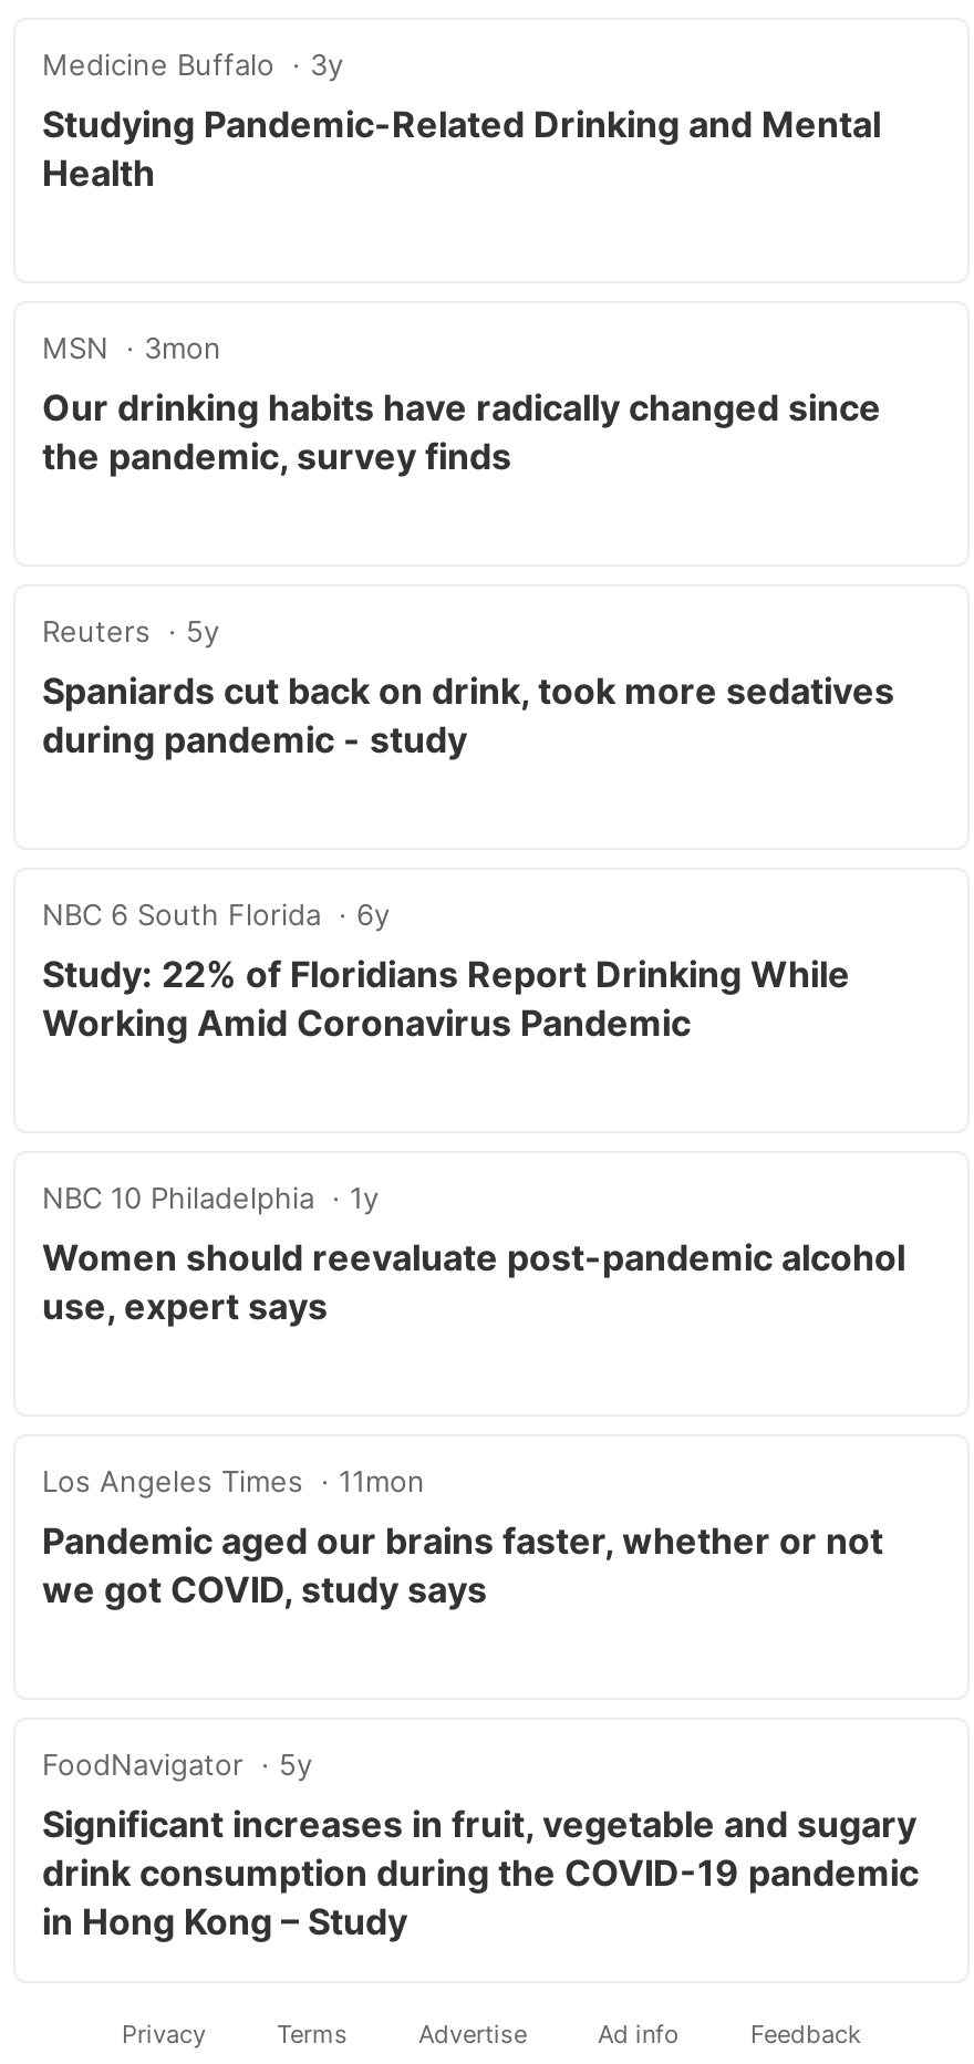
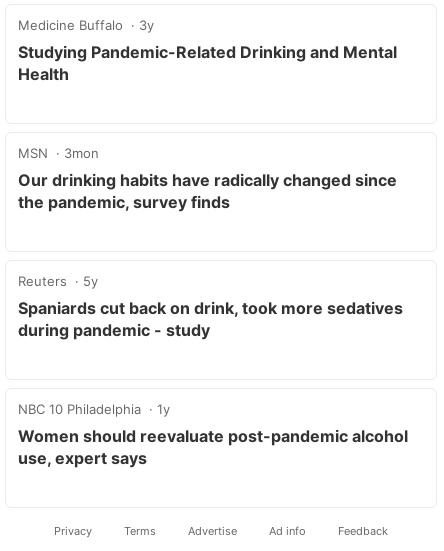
- NBC 6 South Florida
- 6y
- Study: 22% of Floridians Report Drinking While
- Working Amid Coronavirus Pandemic

- Los Angeles Times
- 11mon
- Pandemic aged our brains faster, whether or not
- we got COVID, study says

- FoodNavigator
- 5y
- Significant increases in fruit, vegetable and sugary
- drink consumption during the COVID-19 pandemic
- in Hong Kong – Study
